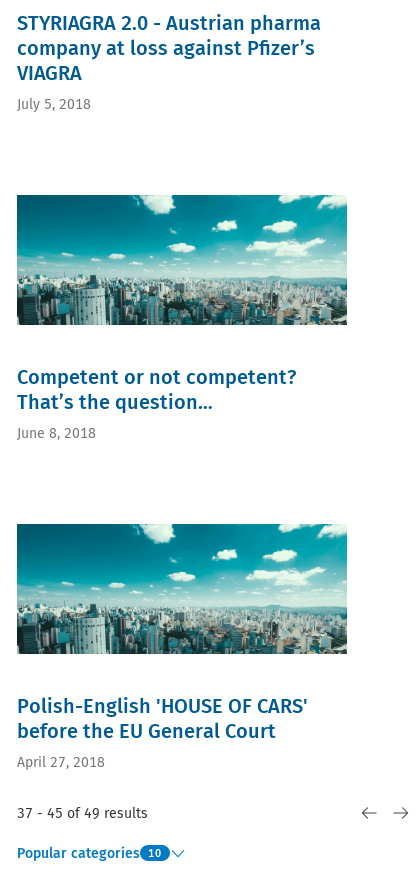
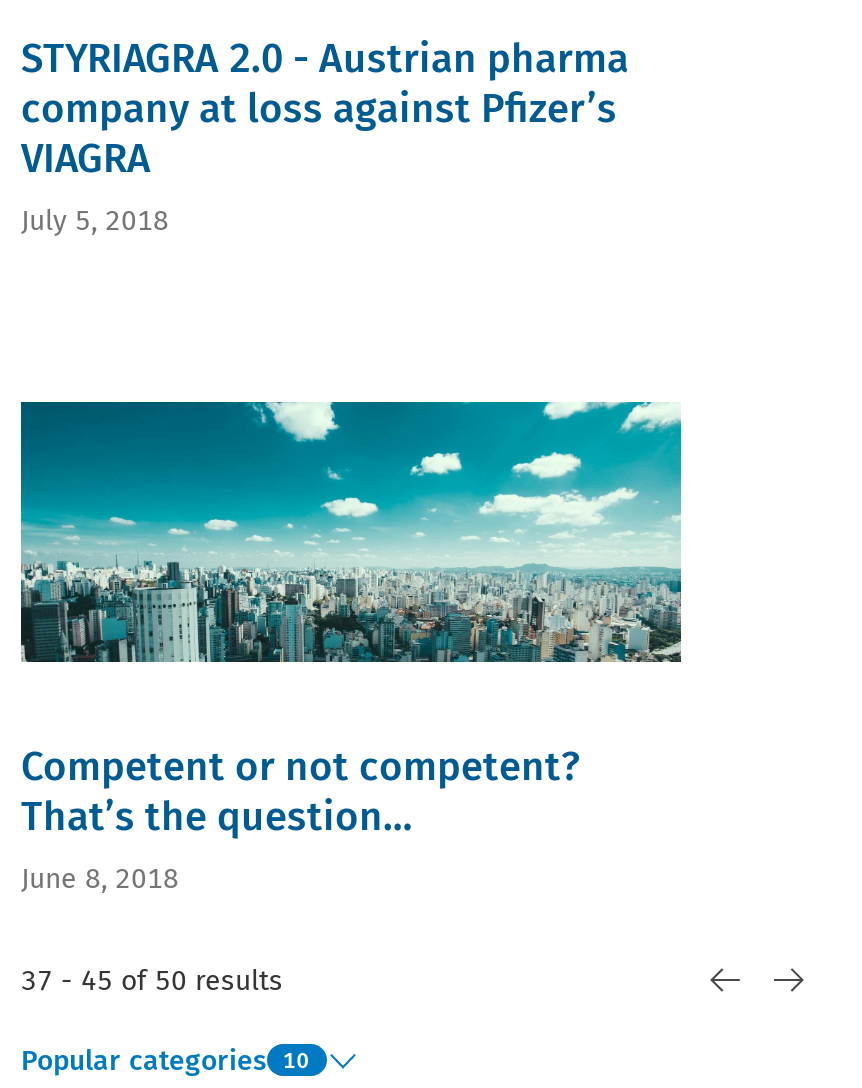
- Polish-English 'HOUSE OF CARS'
- before the EU General Court
- April 27, 2018
- 37 - 45 of 49 results
+ 37 - 45 of 50 results
